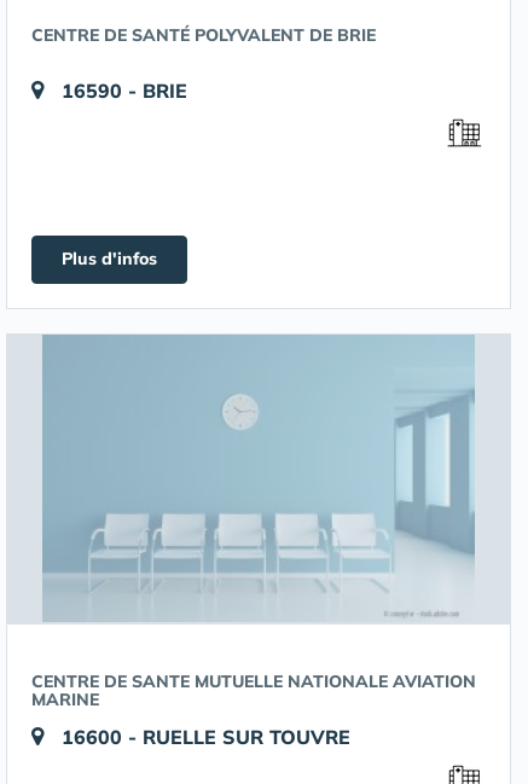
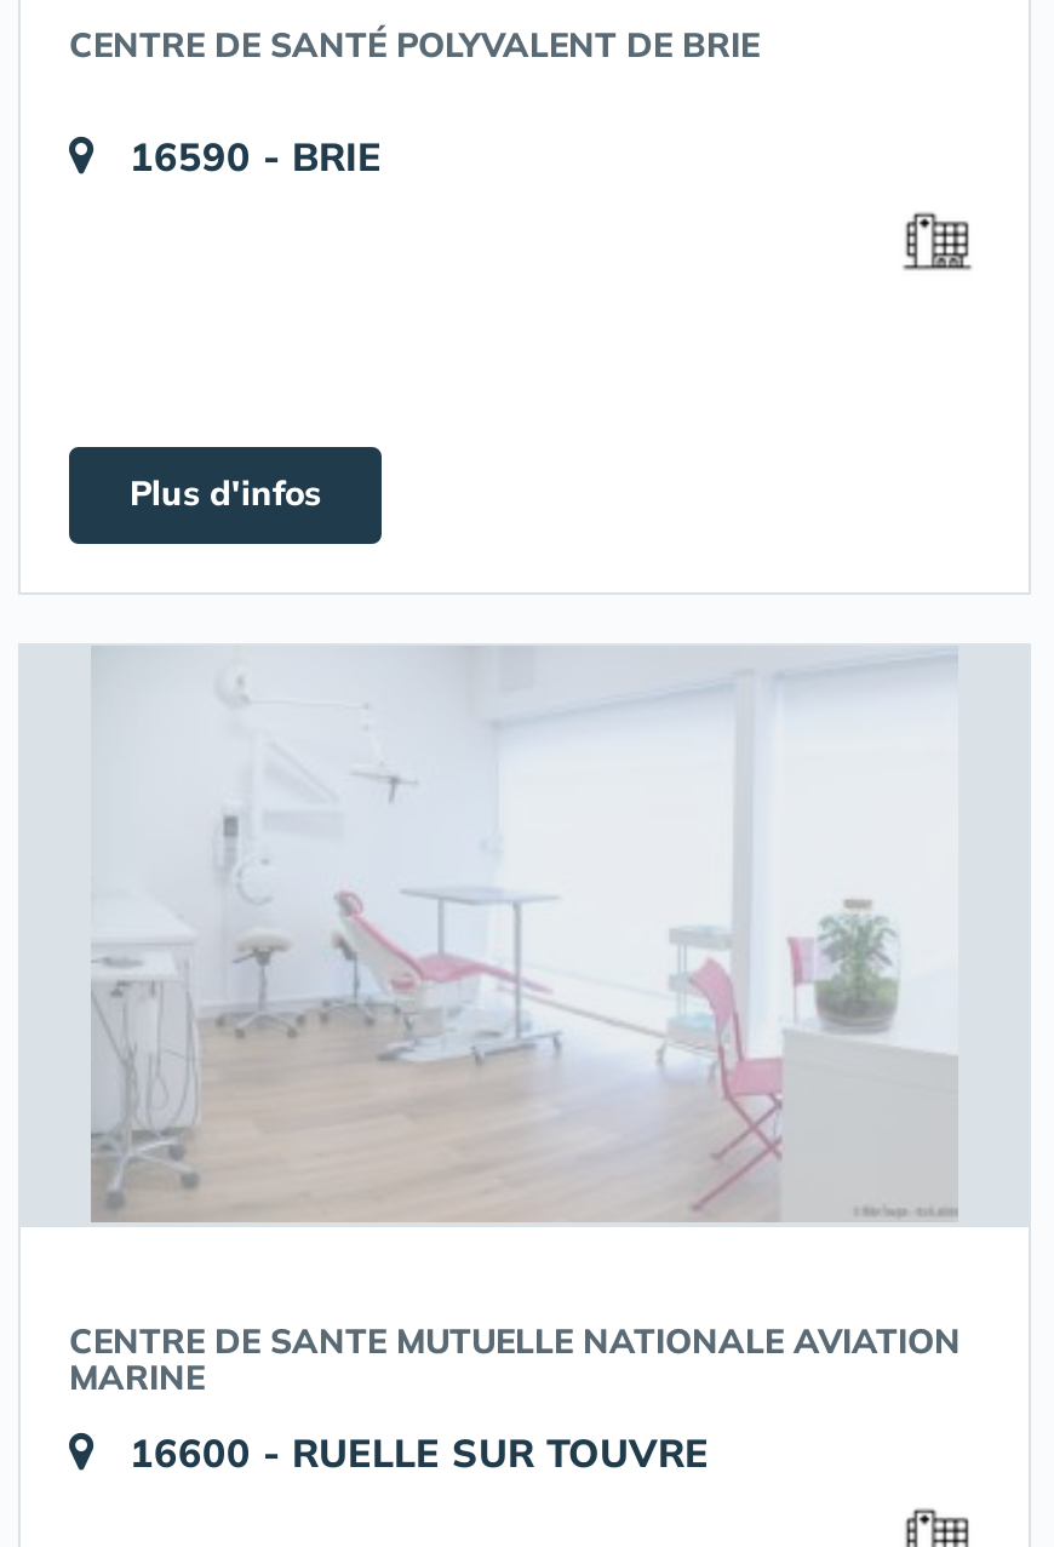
- [image]
+ [image]
